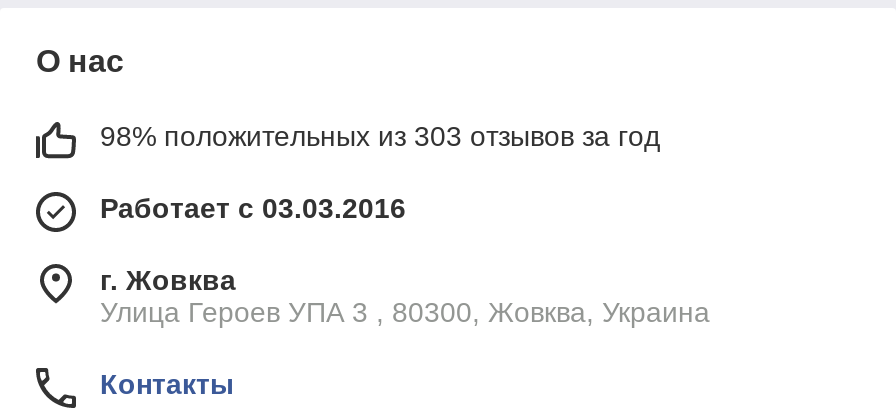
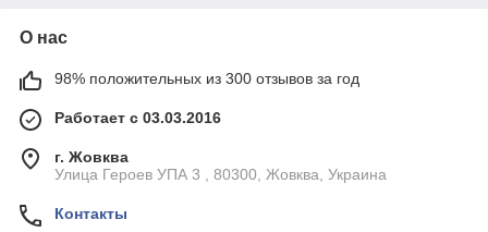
- 98% положительных из 303 отзывов за год
+ 98% положительных из 300 отзывов за год
